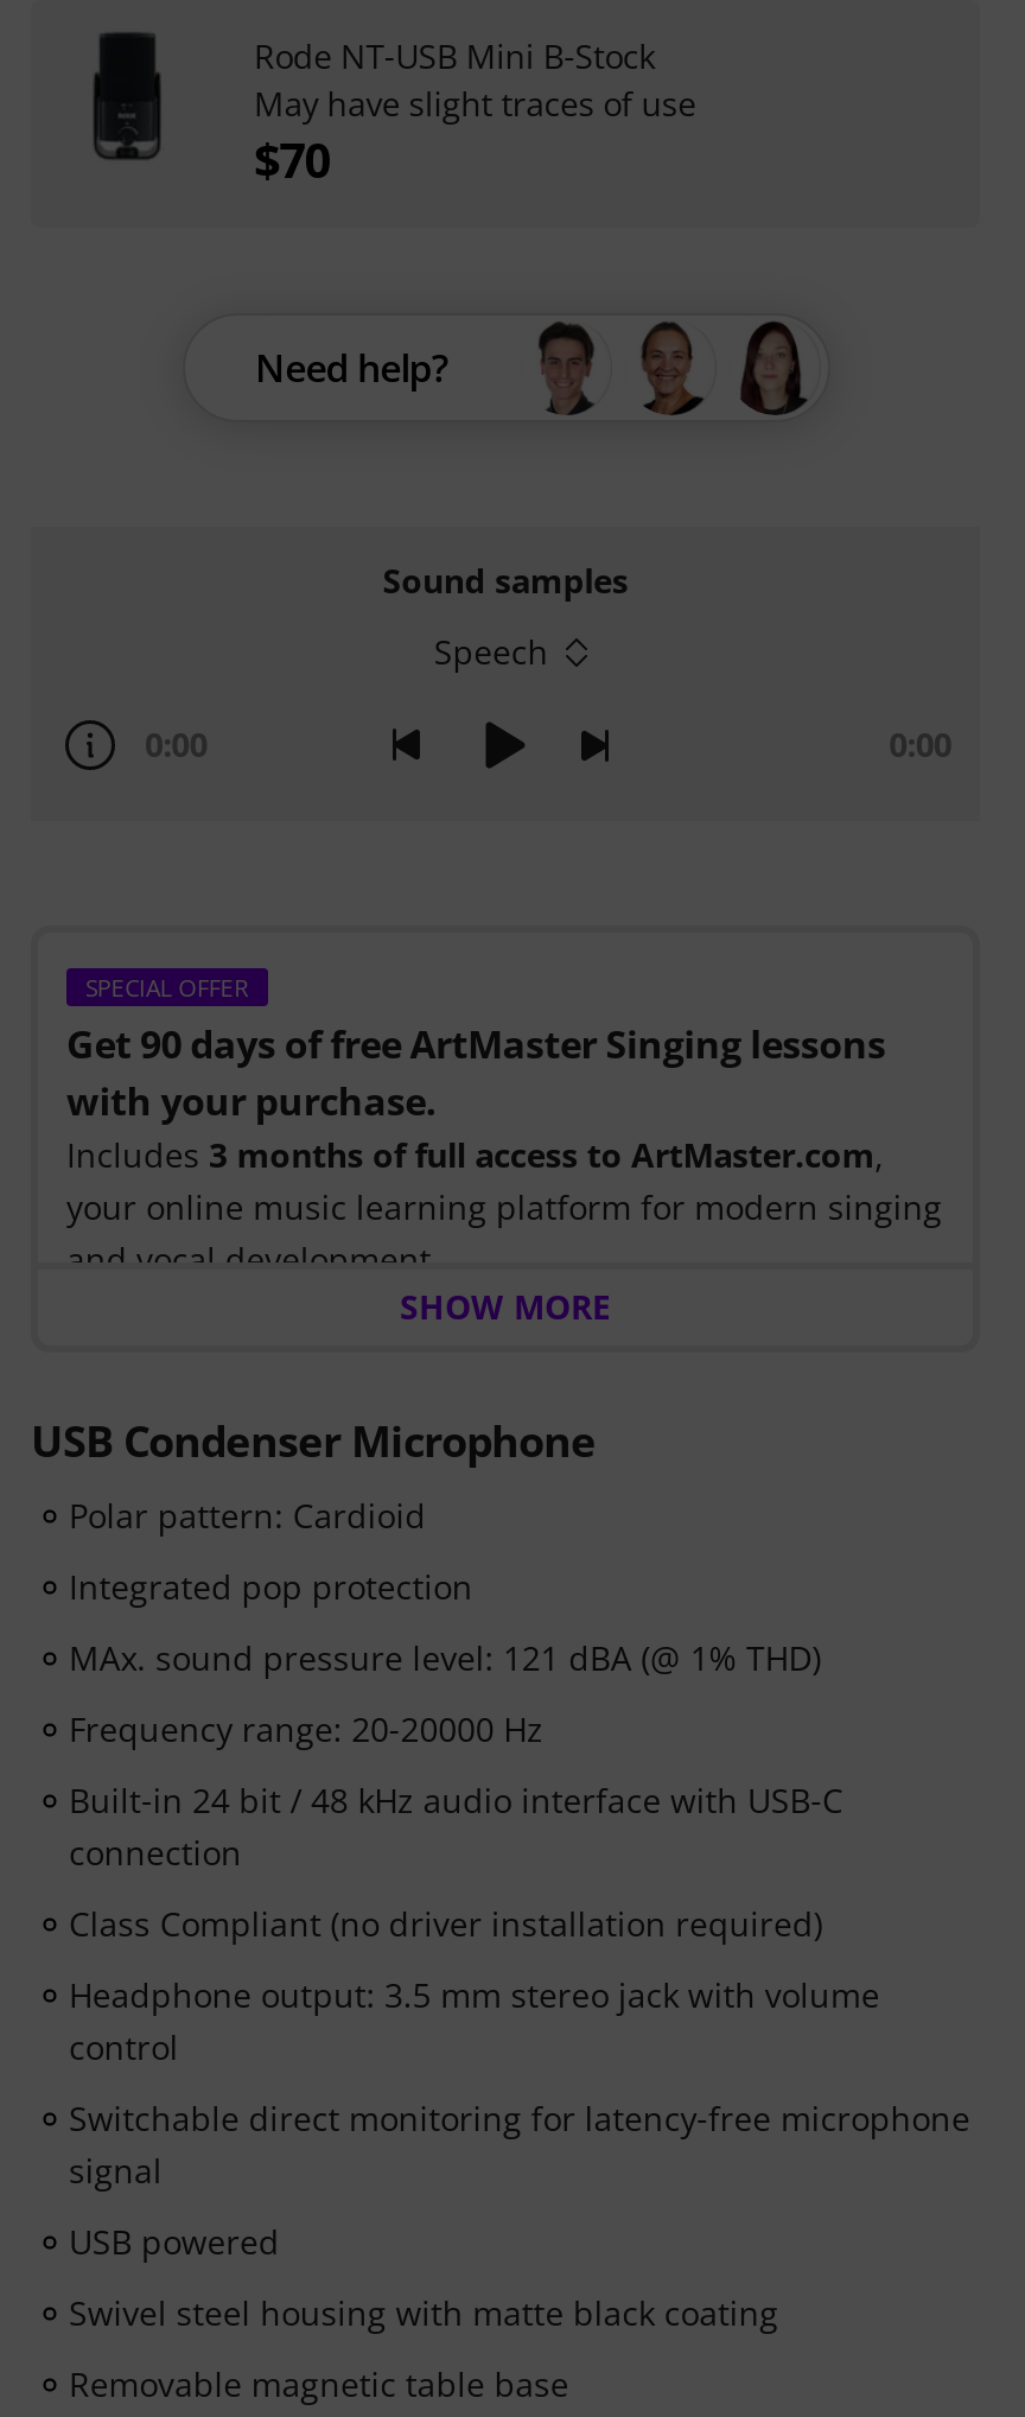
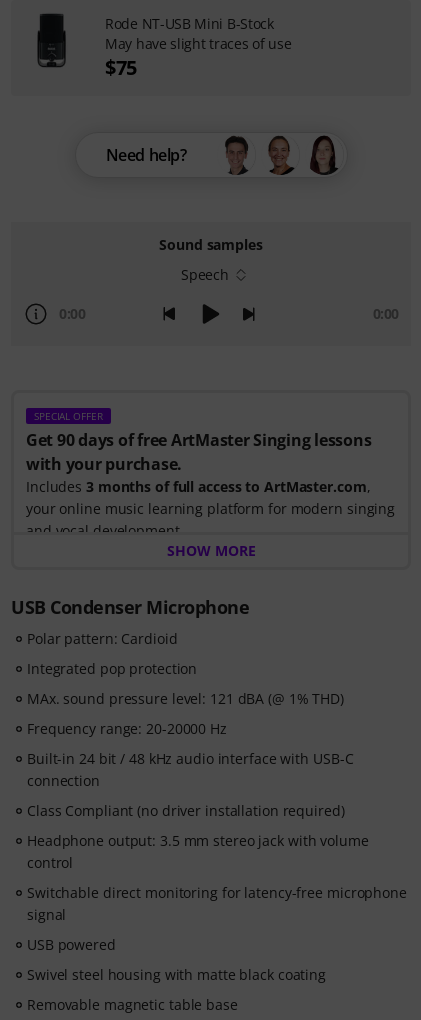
- $70
+ $75
